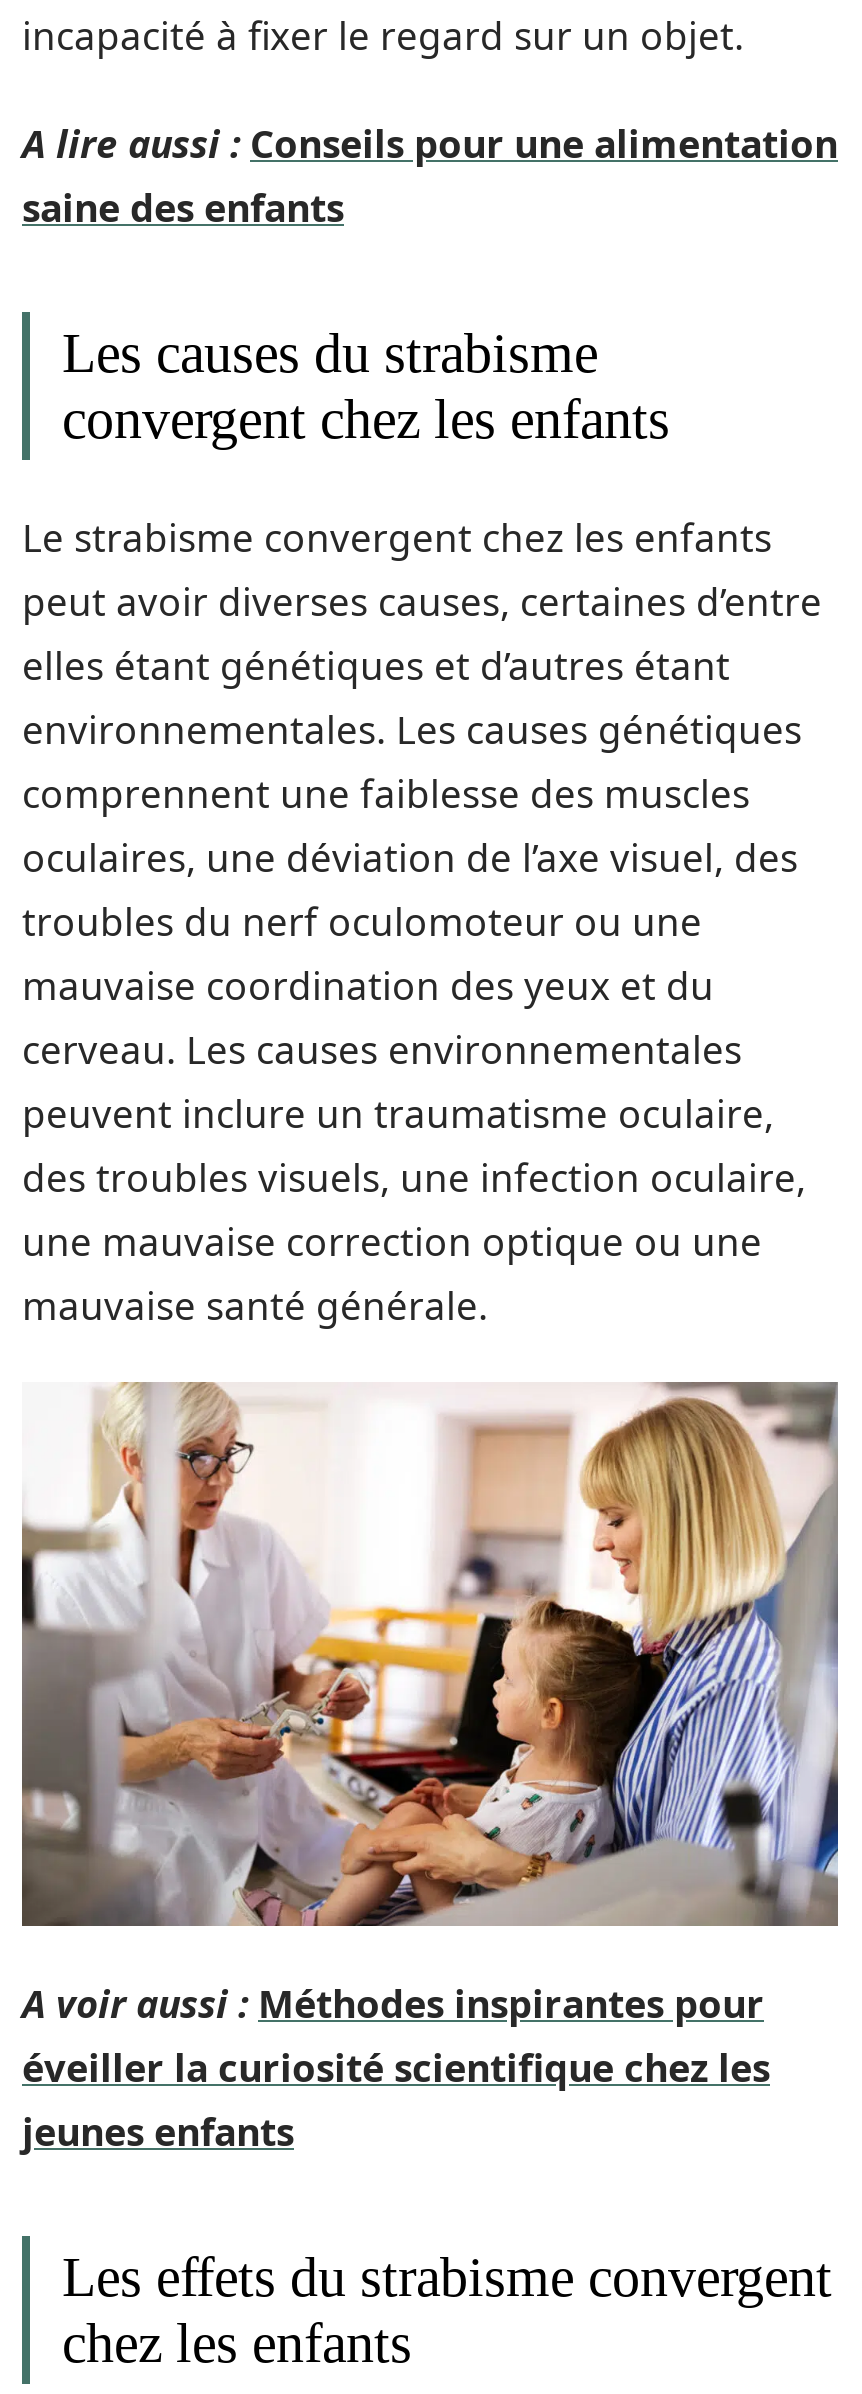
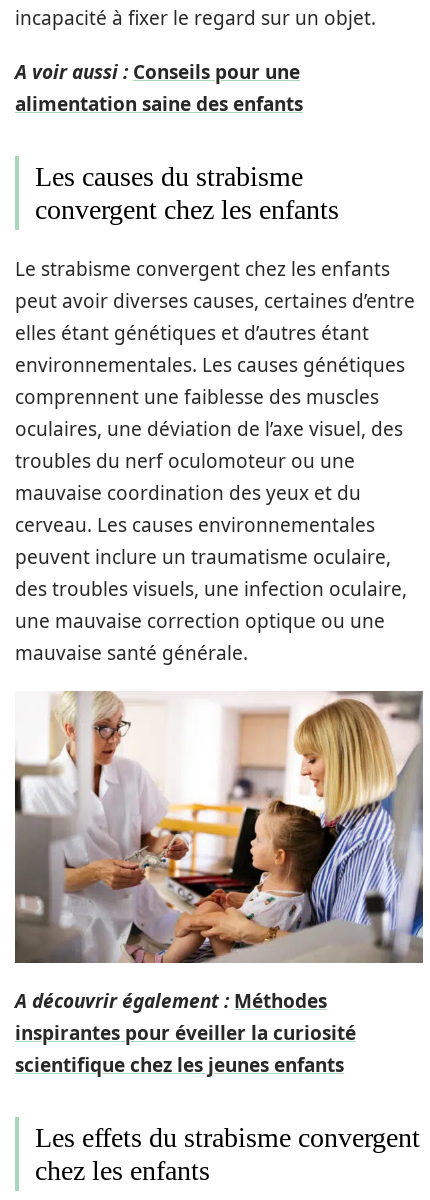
- A lire aussi : Conseils pour une alimentation
- saine des enfants
+ A voir aussi : Conseils pour une
+ alimentation saine des enfants

- A voir aussi : Méthodes inspirantes pour
- éveiller la curiosité scientifique chez les
- jeunes enfants
+ A découvrir également : Méthodes
+ inspirantes pour éveiller la curiosité
+ scientifique chez les jeunes enfants
